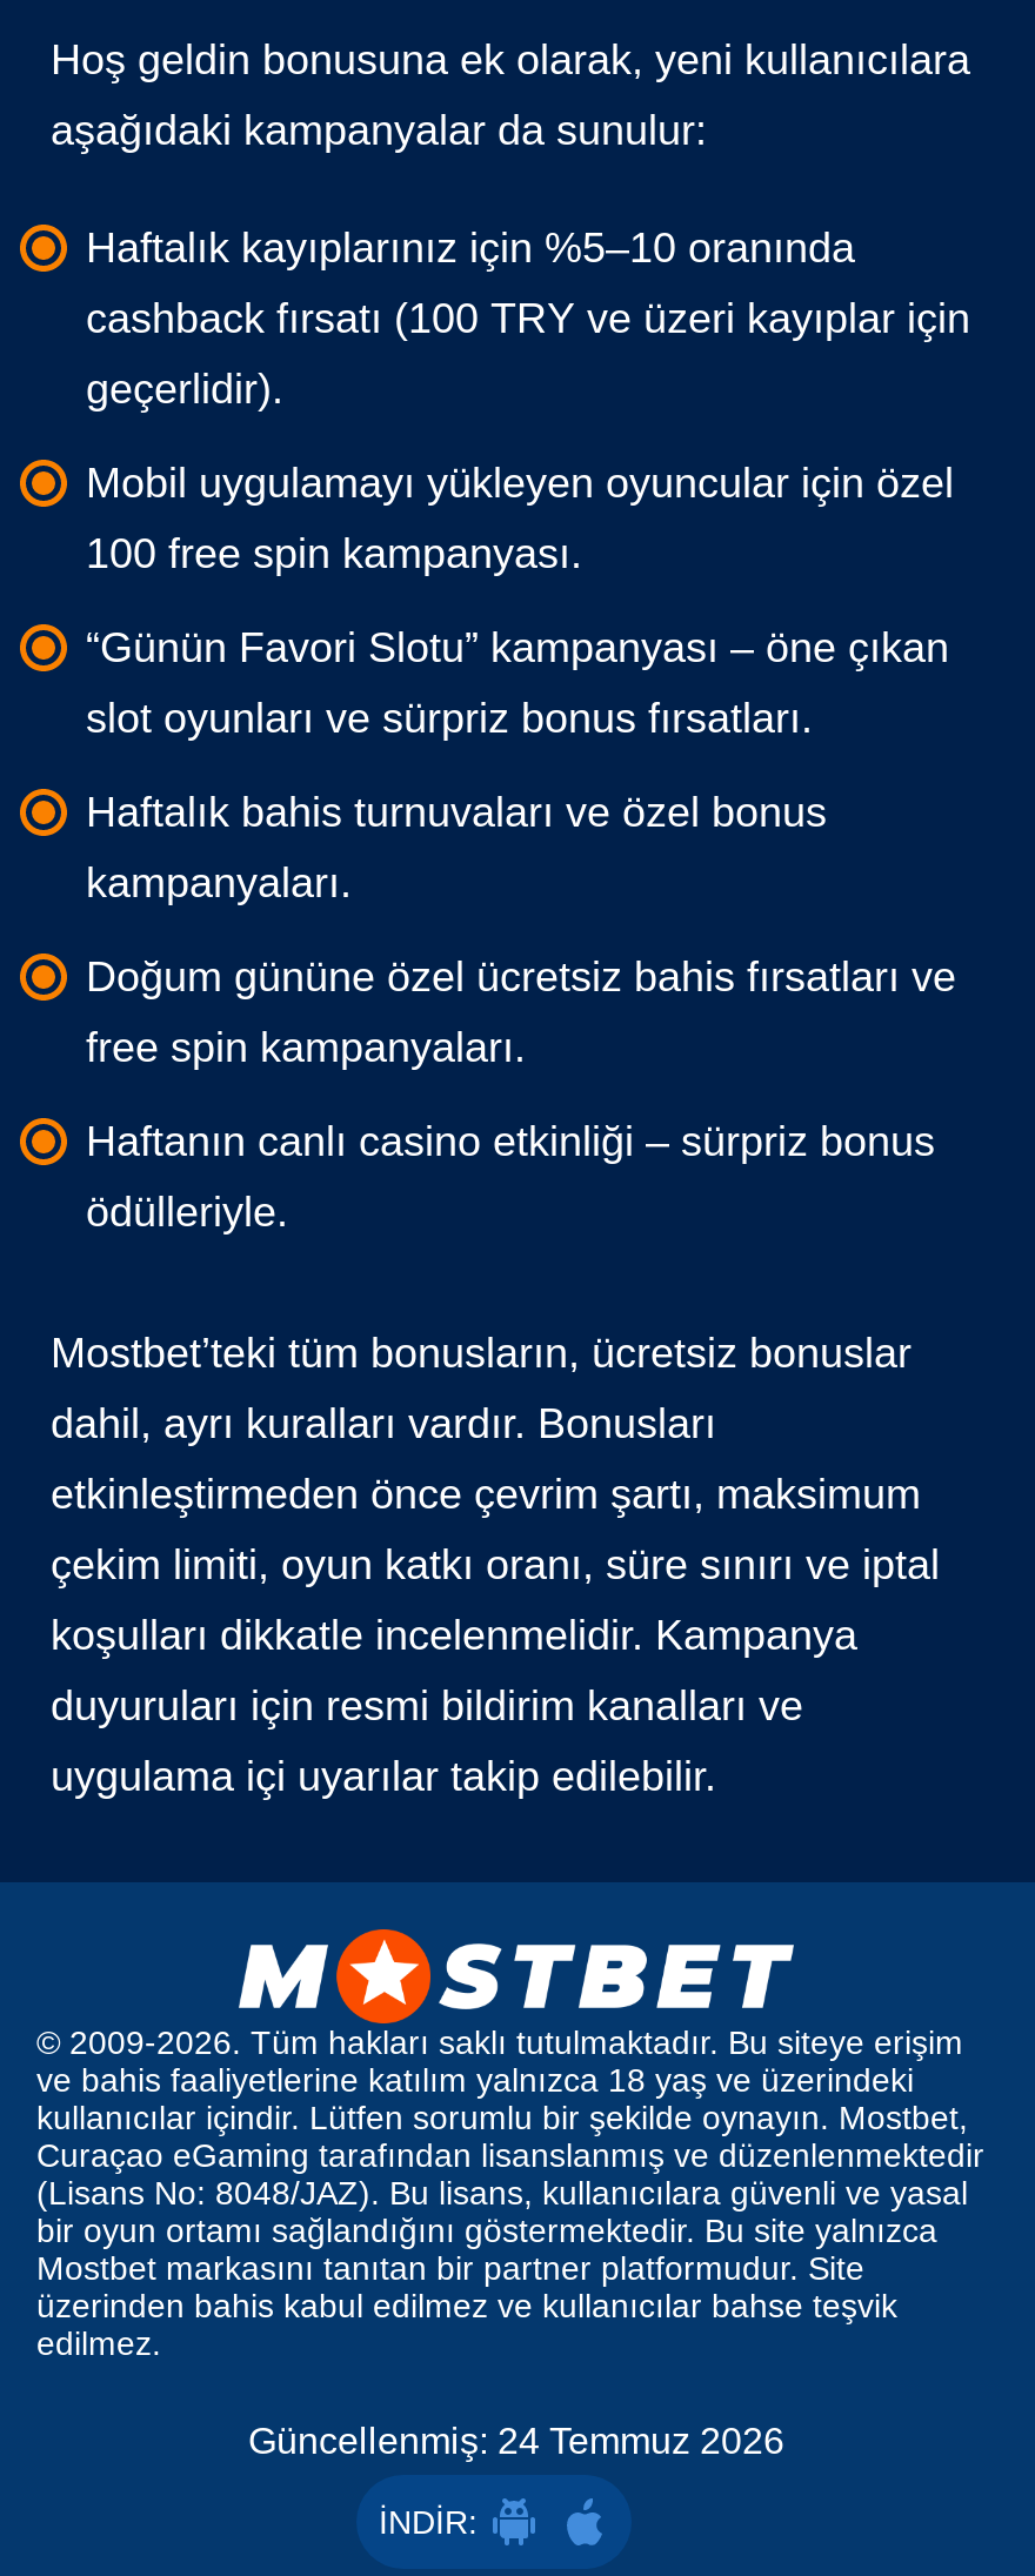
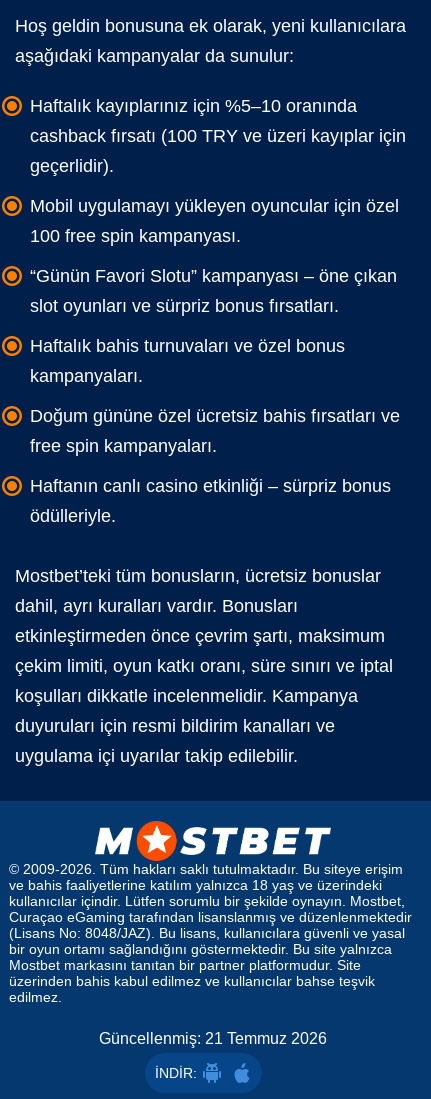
- Güncellenmiş: 24 Temmuz 2026
+ Güncellenmiş: 21 Temmuz 2026
